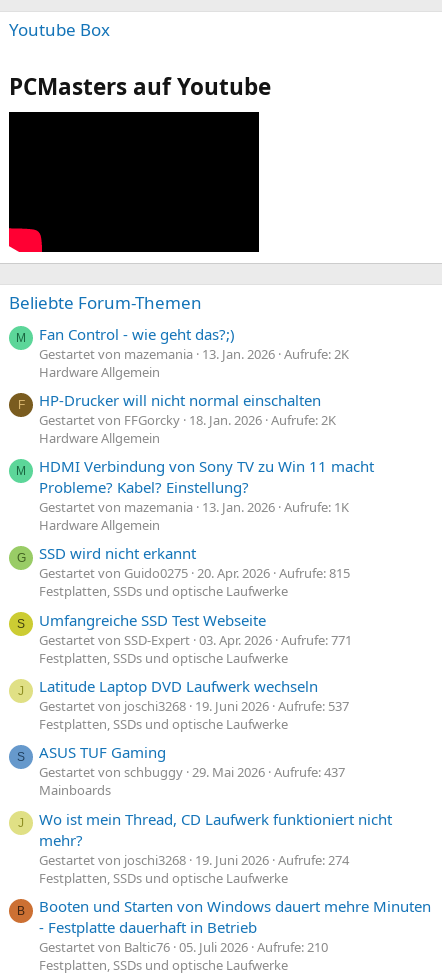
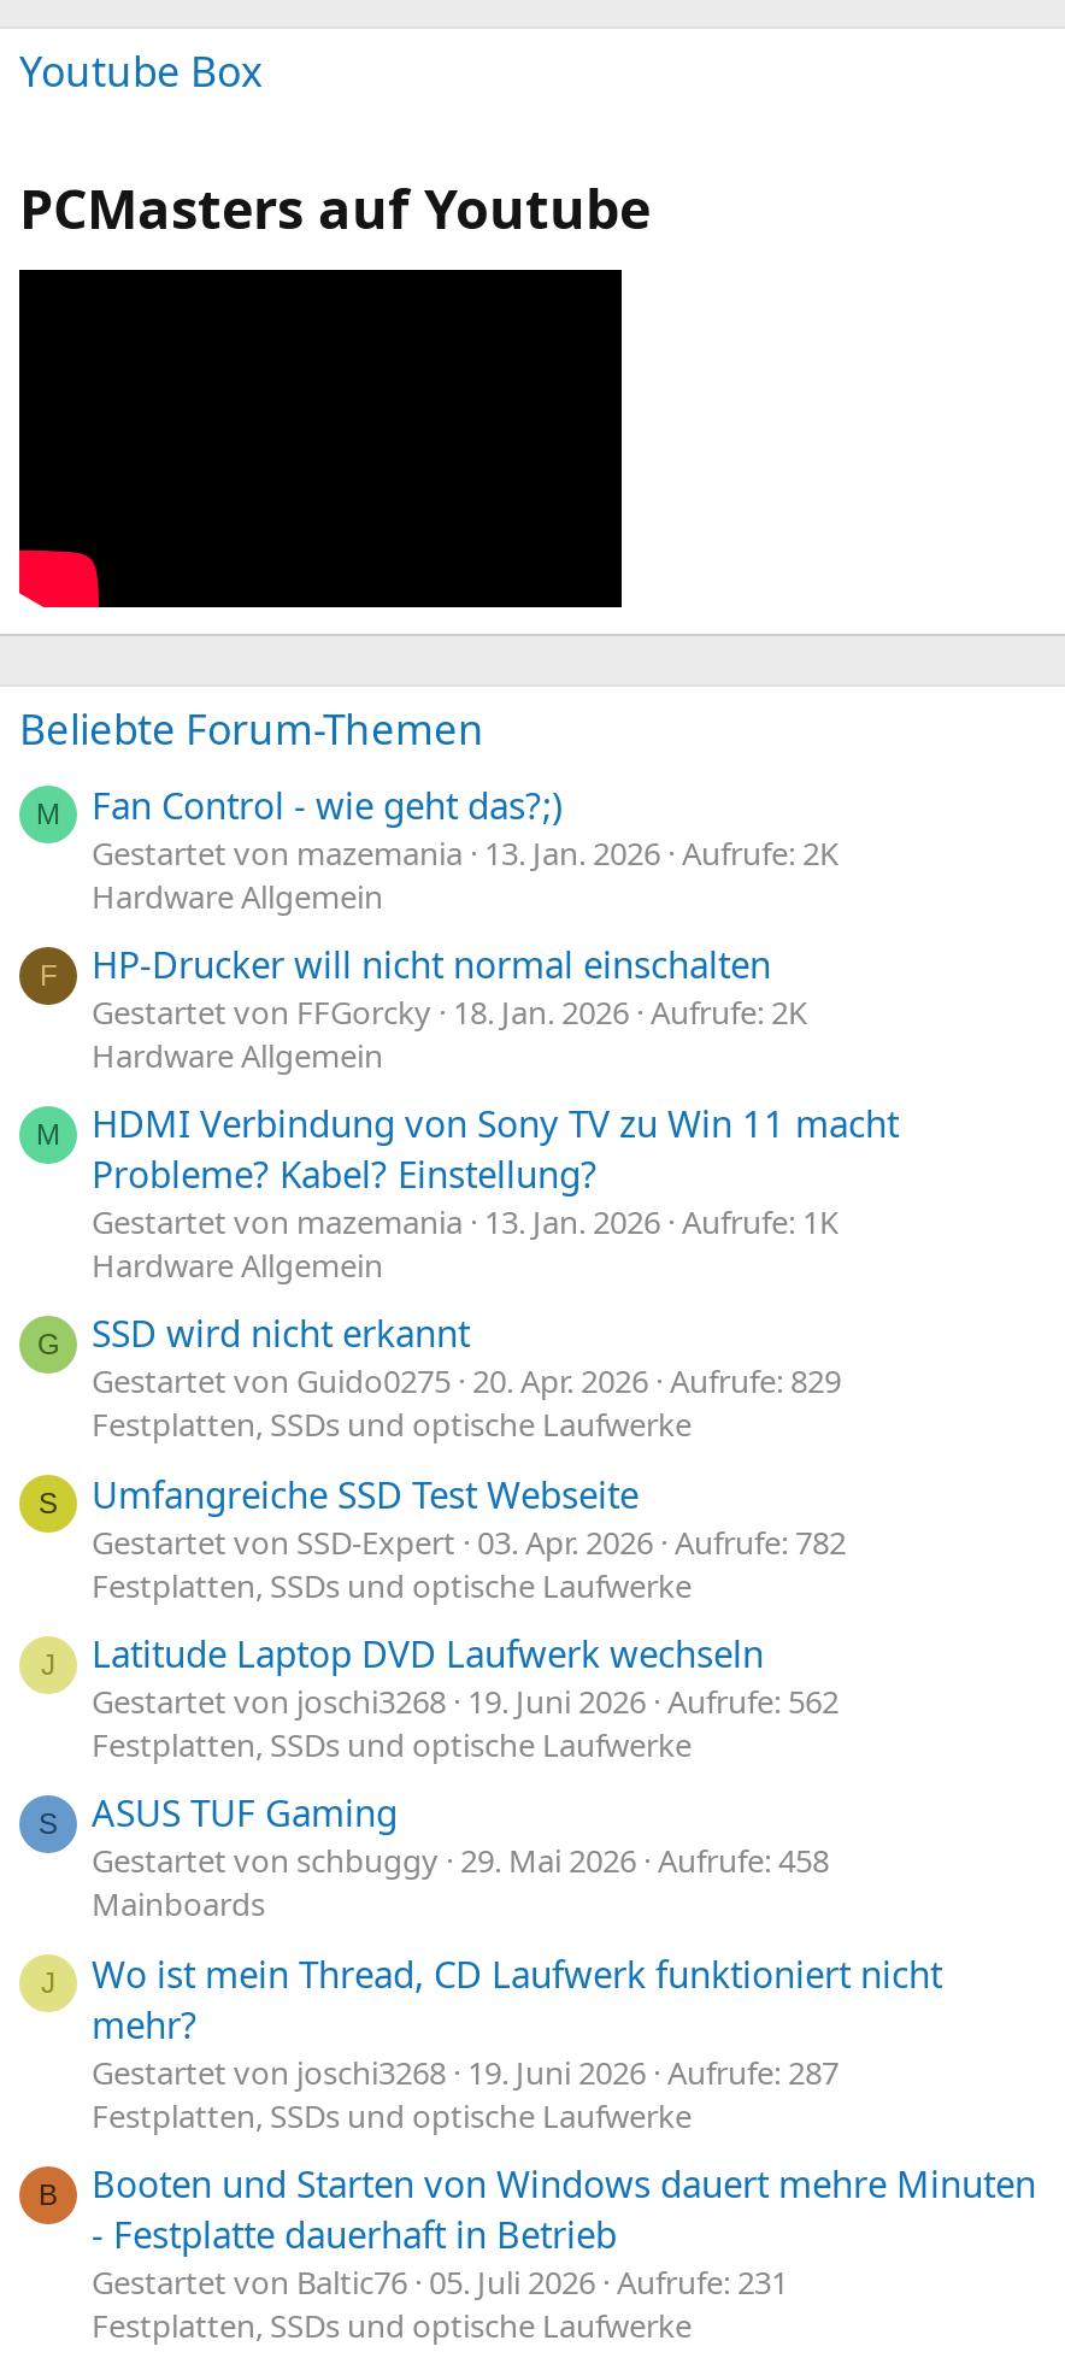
- Gestartet von Guido0275 20. Apr. 2026 Aufrufe: 815
+ Gestartet von Guido0275 20. Apr. 2026 Aufrufe: 829

- Gestartet von SSD-Expert 03. Apr. 2026 Aufrufe: 771
+ Gestartet von SSD-Expert 03. Apr. 2026 Aufrufe: 782

- Gestartet von joschi3268 19. Juni 2026 Aufrufe: 537
+ Gestartet von joschi3268 19. Juni 2026 Aufrufe: 562

- Gestartet von schbuggy 29. Mai 2026 Aufrufe: 437
+ Gestartet von schbuggy 29. Mai 2026 Aufrufe: 458

- Gestartet von joschi3268 19. Juni 2026 Aufrufe: 274
+ Gestartet von joschi3268 19. Juni 2026 Aufrufe: 287

- Gestartet von Baltic76 05. Juli 2026 Aufrufe: 210
+ Gestartet von Baltic76 05. Juli 2026 Aufrufe: 231
